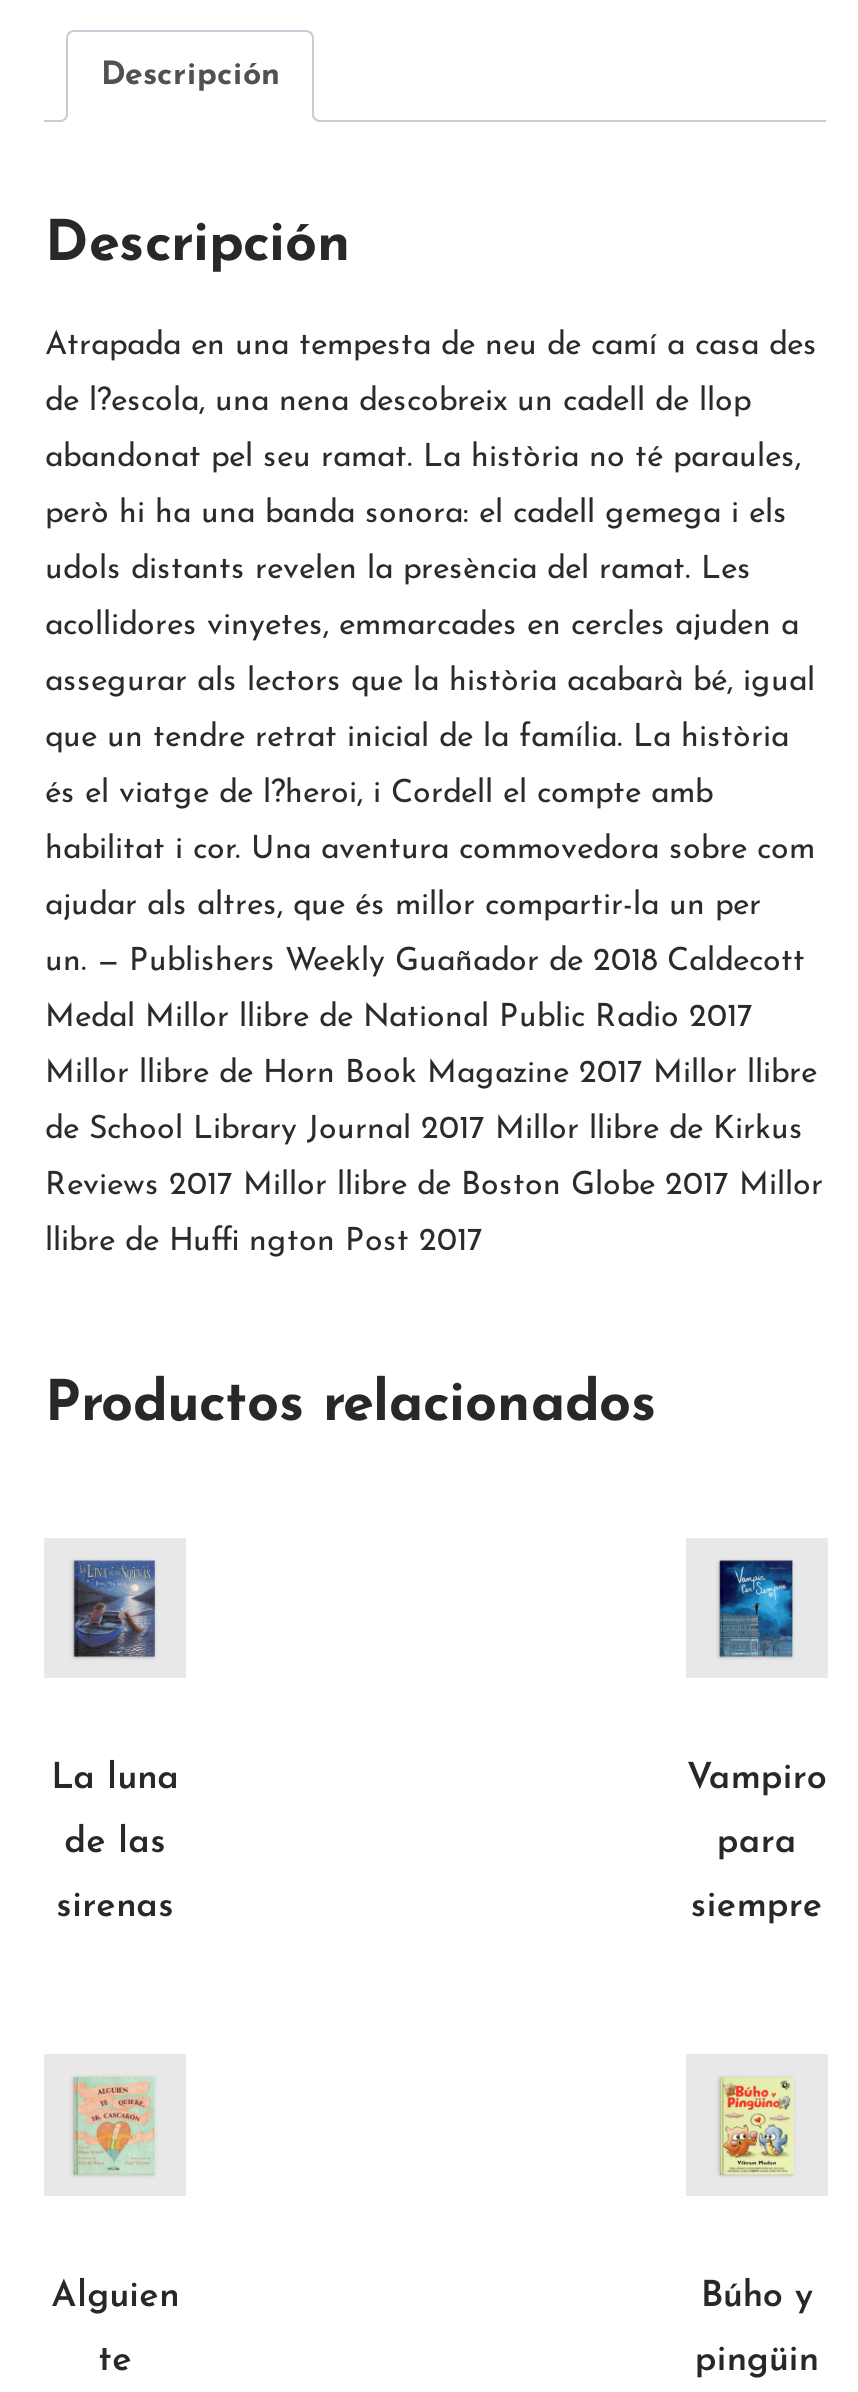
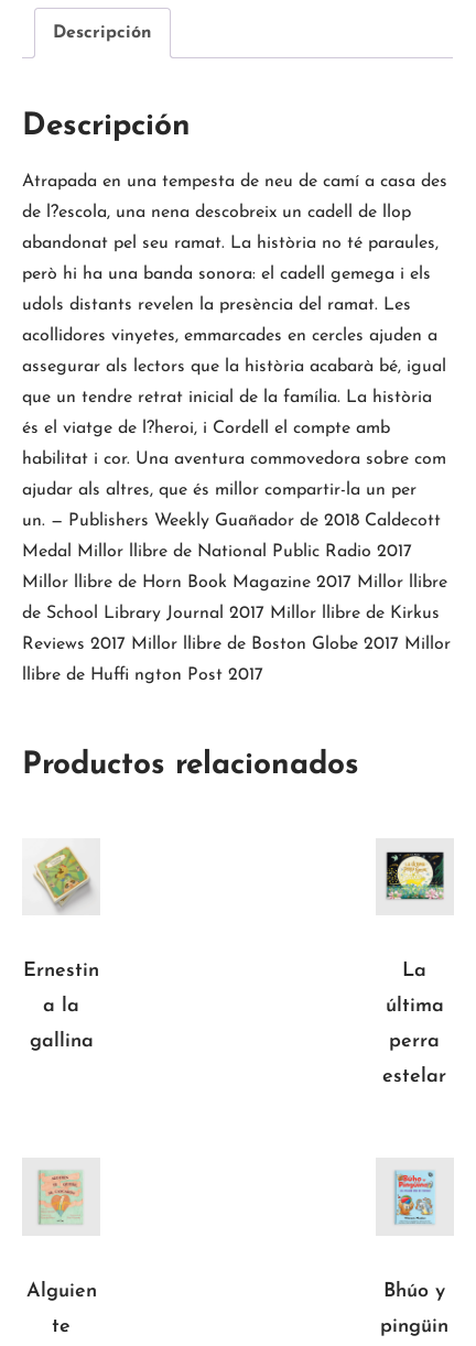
- [image]
+ [image]

- [image]
+ [image]

- La luna
- de las
- sirenas
+ Ernestin
+ a la
+ gallina

- Vampiro
- para
- siempre
+ La
+ última
+ perra
+ estelar

- [image]
+ [image]

- Búho y
+ Bhúo y
